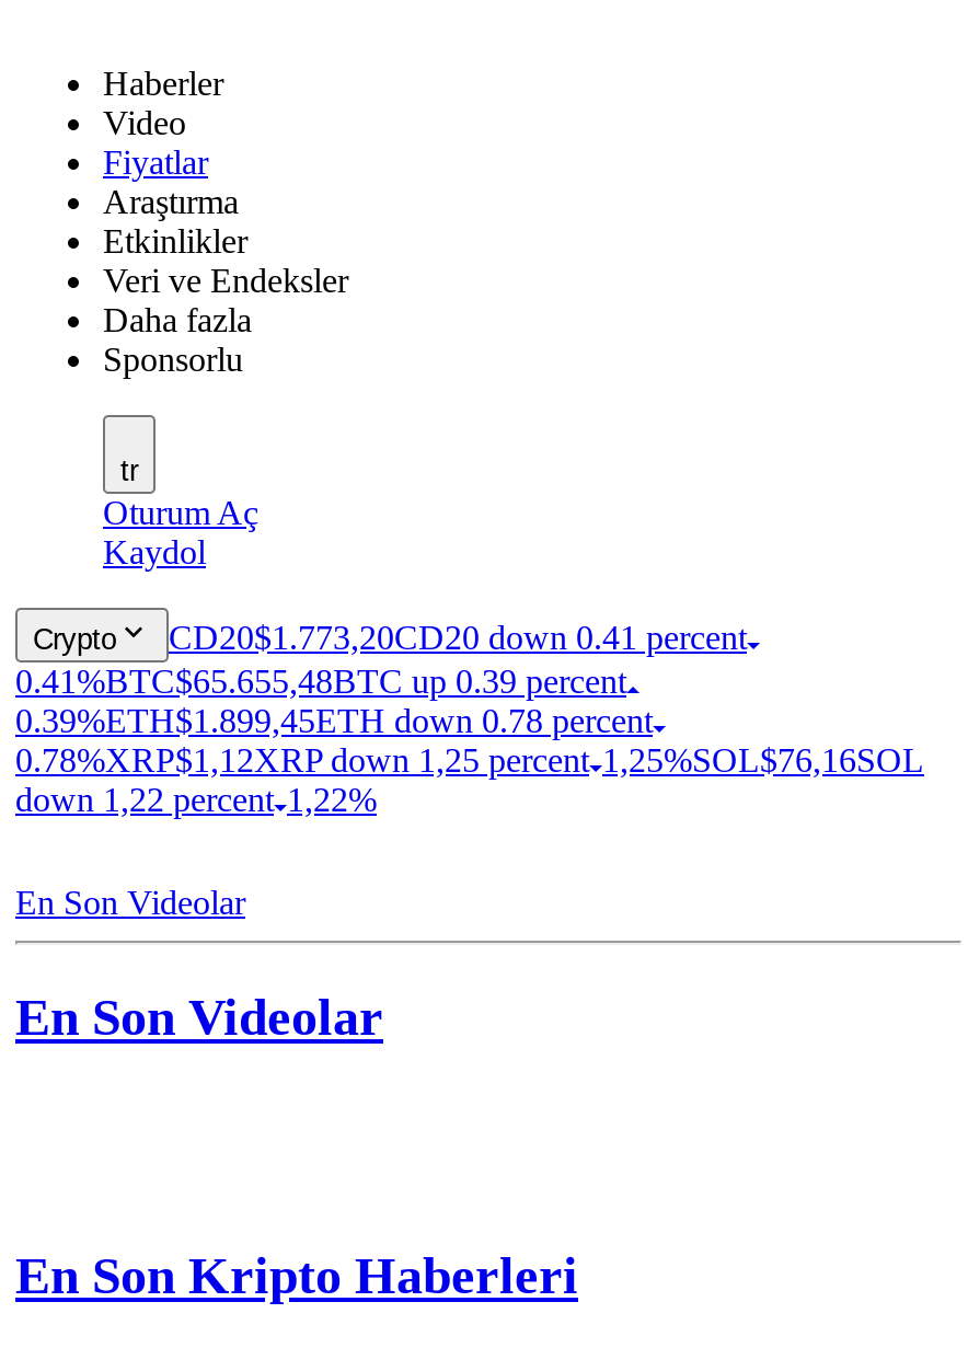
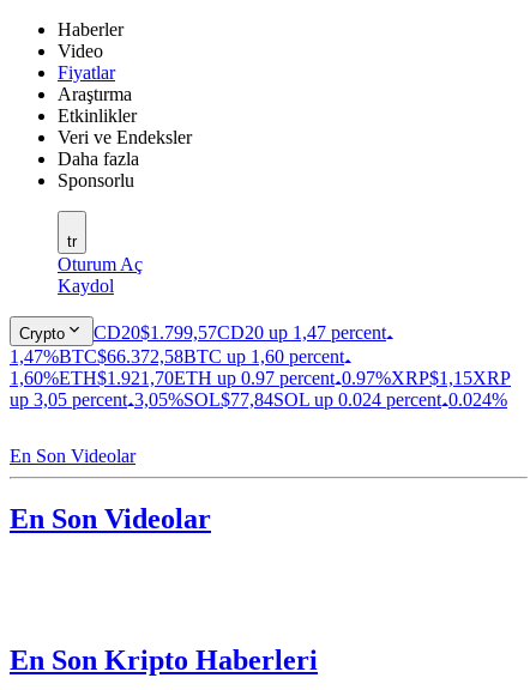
- CD20$1.773,20CD20 down 0.41 percent
- 0.41%BTC$65.655,48BTC up 0.39 percent
- 0.39%ETH$1.899,45ETH down 0.78 percent
- 0.78%XRP$1,12XRP down 1,25 percent 1,25%SOL$76,16SOL
- down 1,22 percent 1,22%
+ CD20$1.799,57CD20 up 1,47 percent
+ 1,47%BTC$66.372,58BTC up 1,60 percent
+ 1,60%ETH$1.921,70ETH up 0.97 percent 0.97%XRP$1,15XRP
+ up 3,05 percent 3,05%SOL$77,84SOL up 0.024 percent 0.024%
